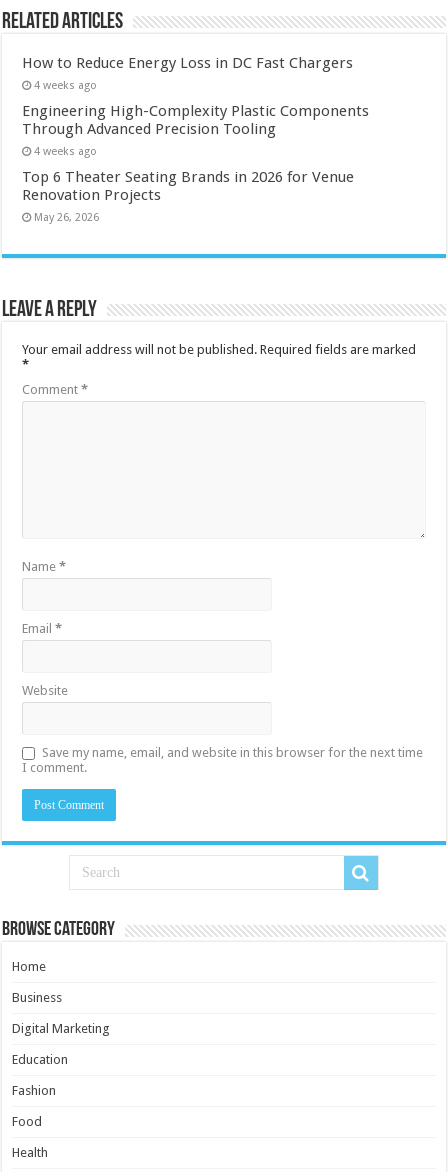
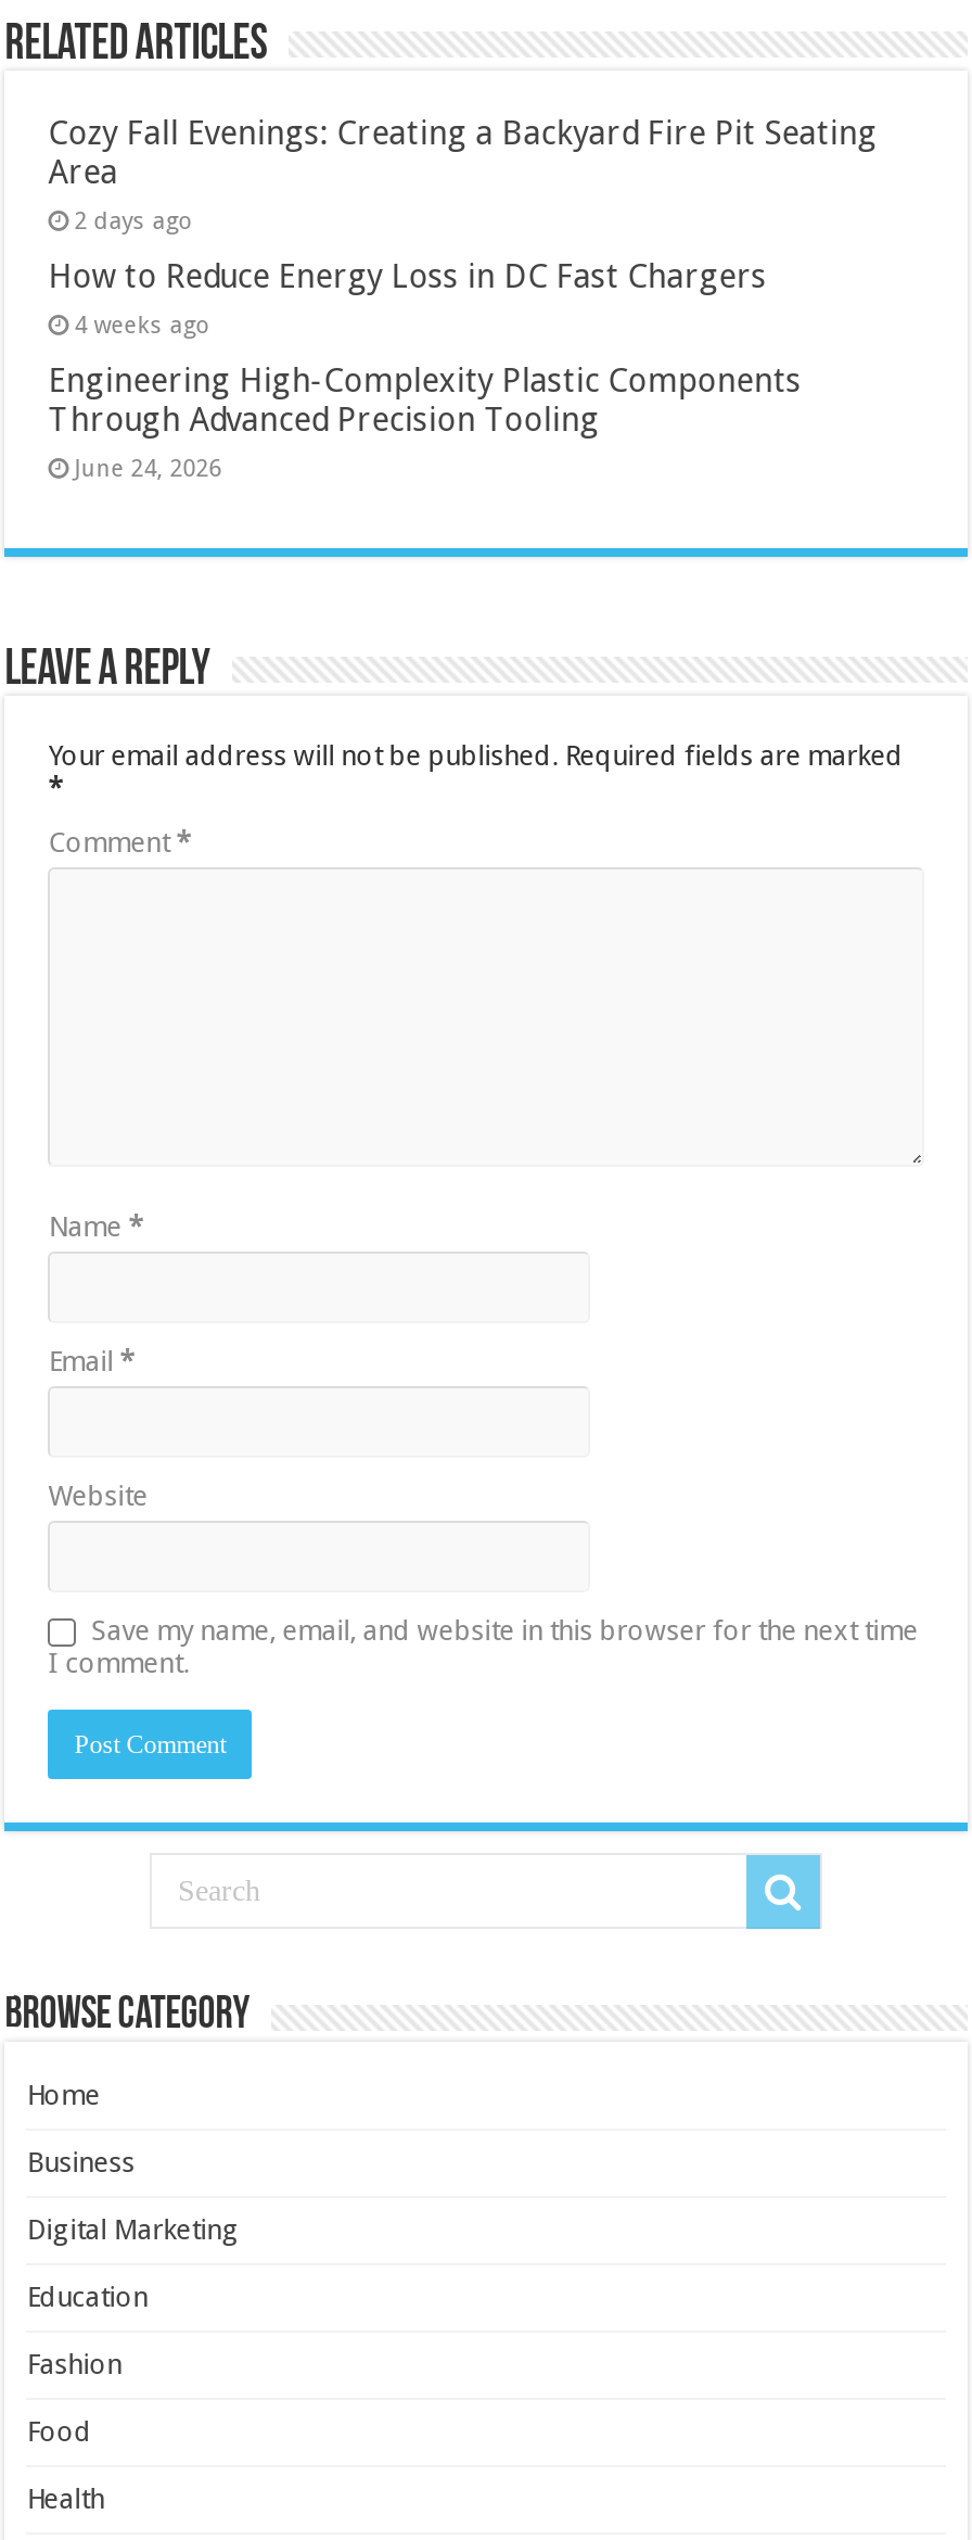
+ Cozy Fall Evenings: Creating a Backyard Fire Pit Seating
+ Area
+ 2 days ago

moved down: How to Reduce Energy Loss in DC Fast Chargers | 4 weeks ago | Engineering High-Complexity Plastic Components | Through Advanced Precision Tooling

- 4 weeks ago
- Top 6 Theater Seating Brands in 2026 for Venue
- Renovation Projects
- May 26, 2026
+ June 24, 2026
